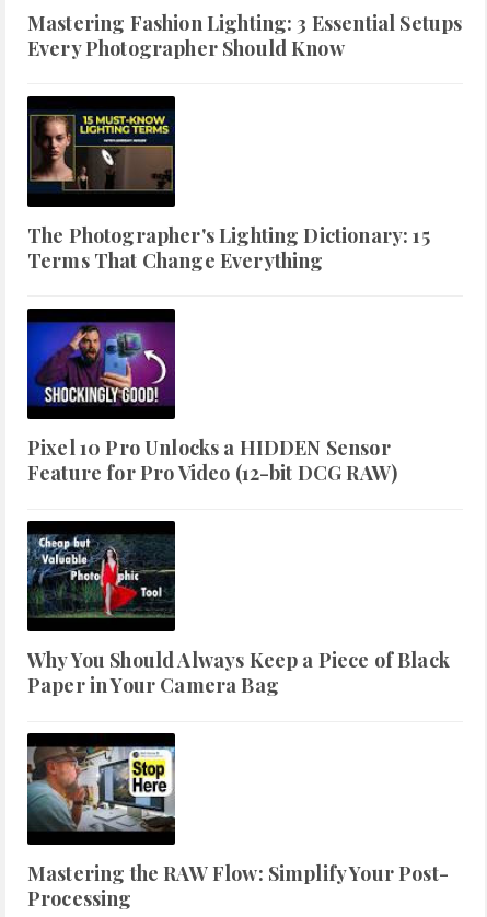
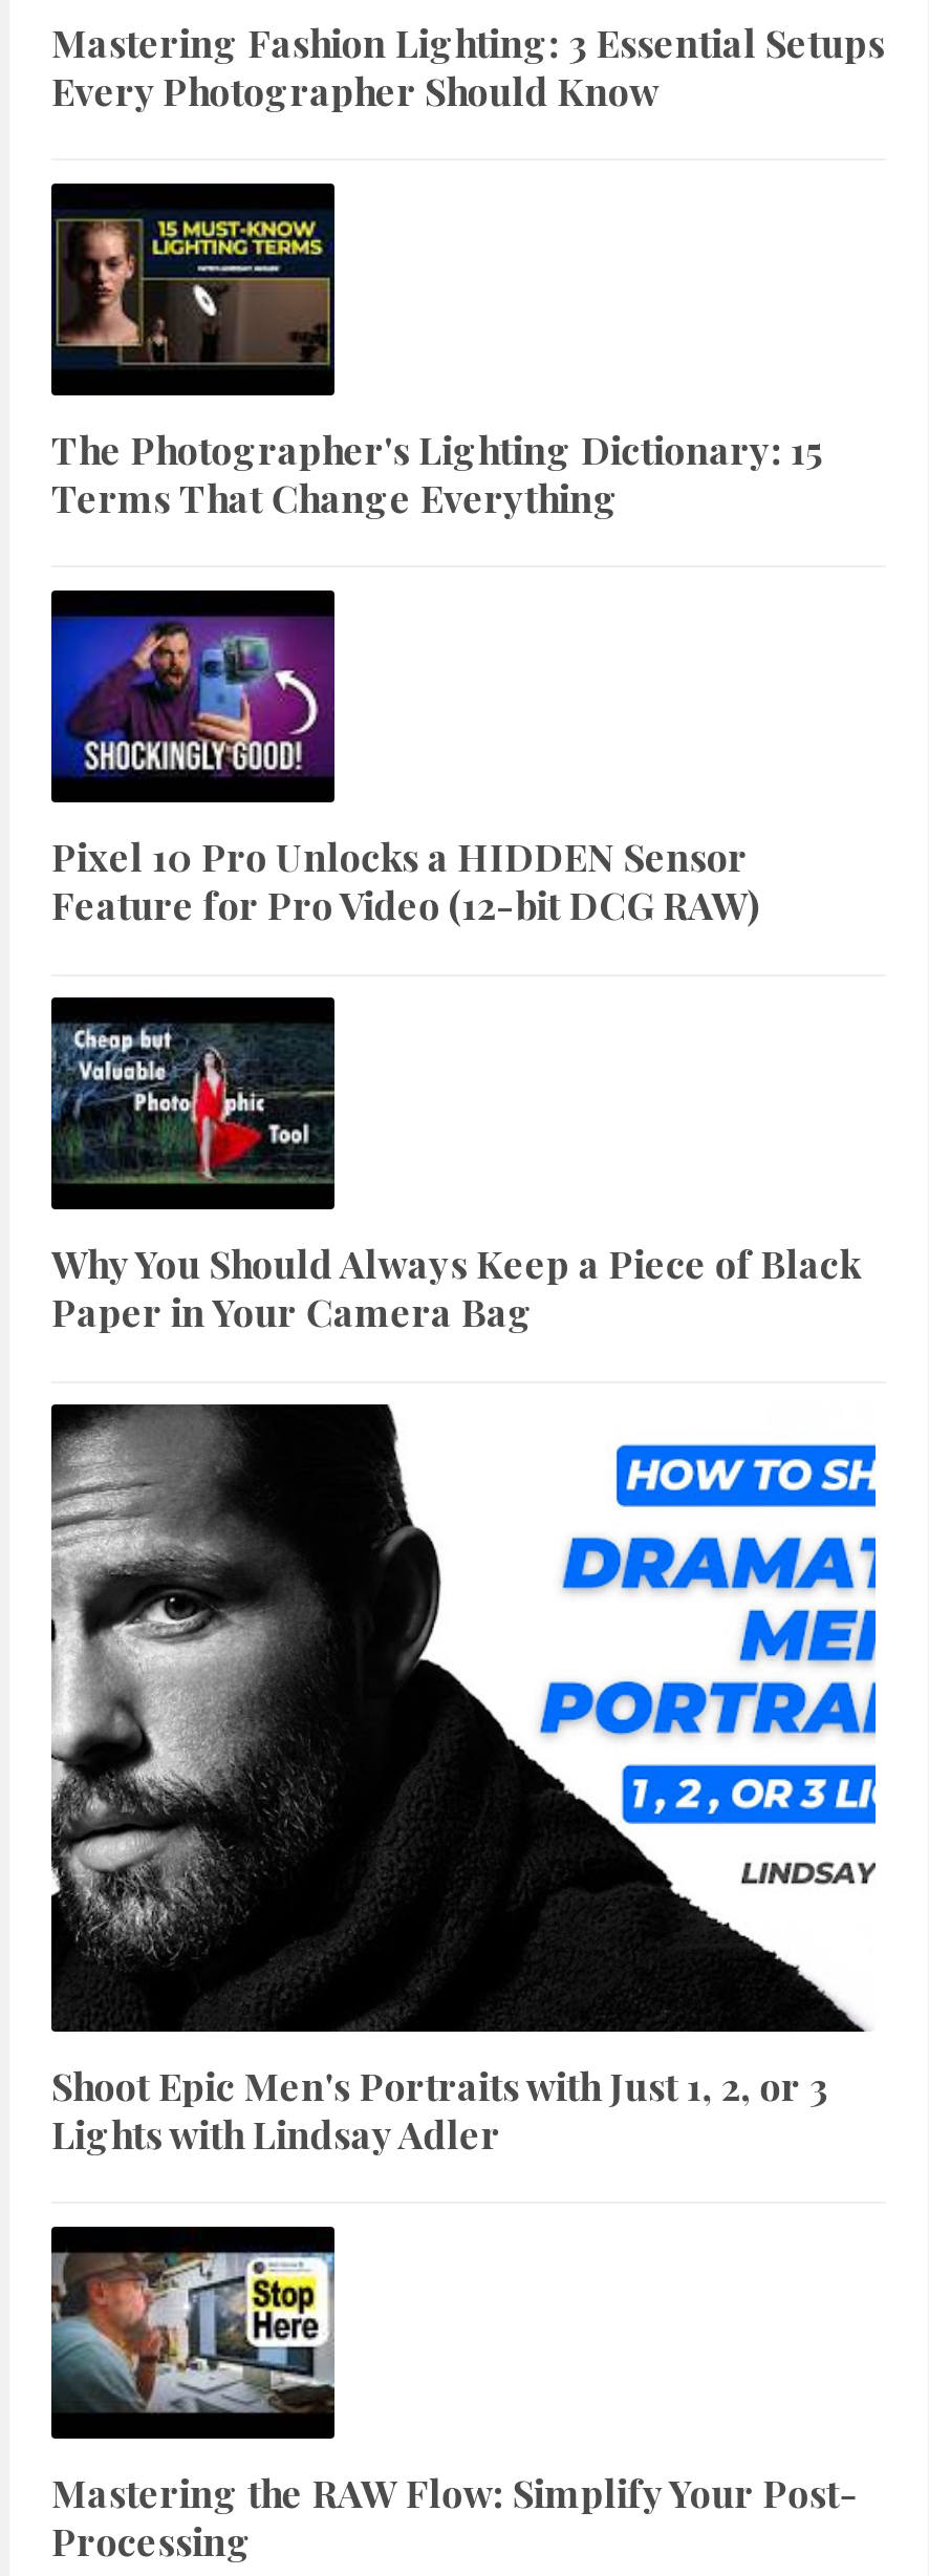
+ [image]
+ Shoot Epic Men's Portraits with Just 1, 2, or 3
+ Lights with Lindsay Adler
